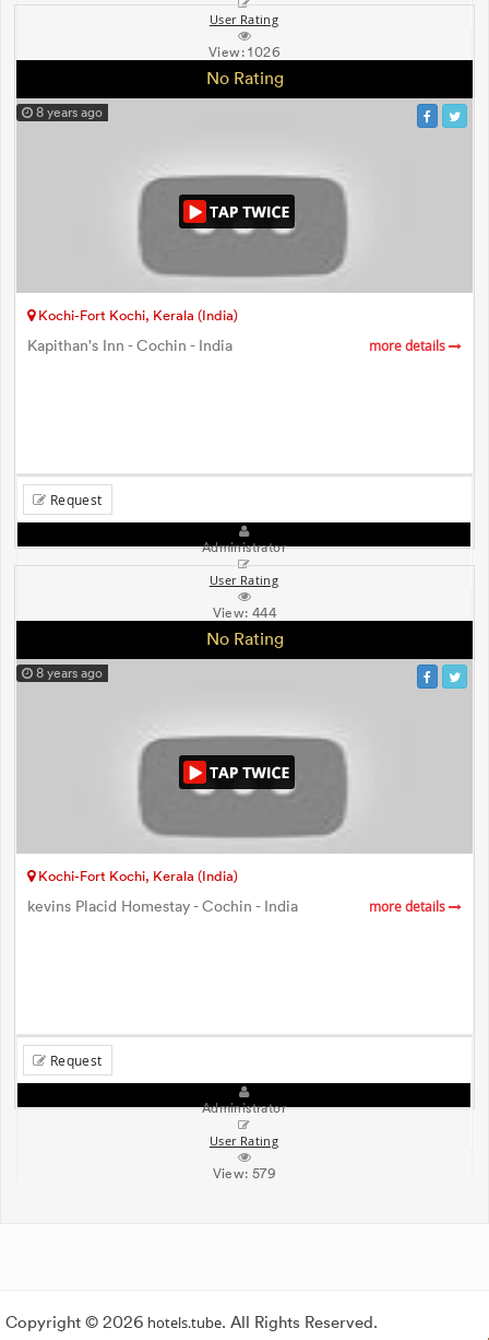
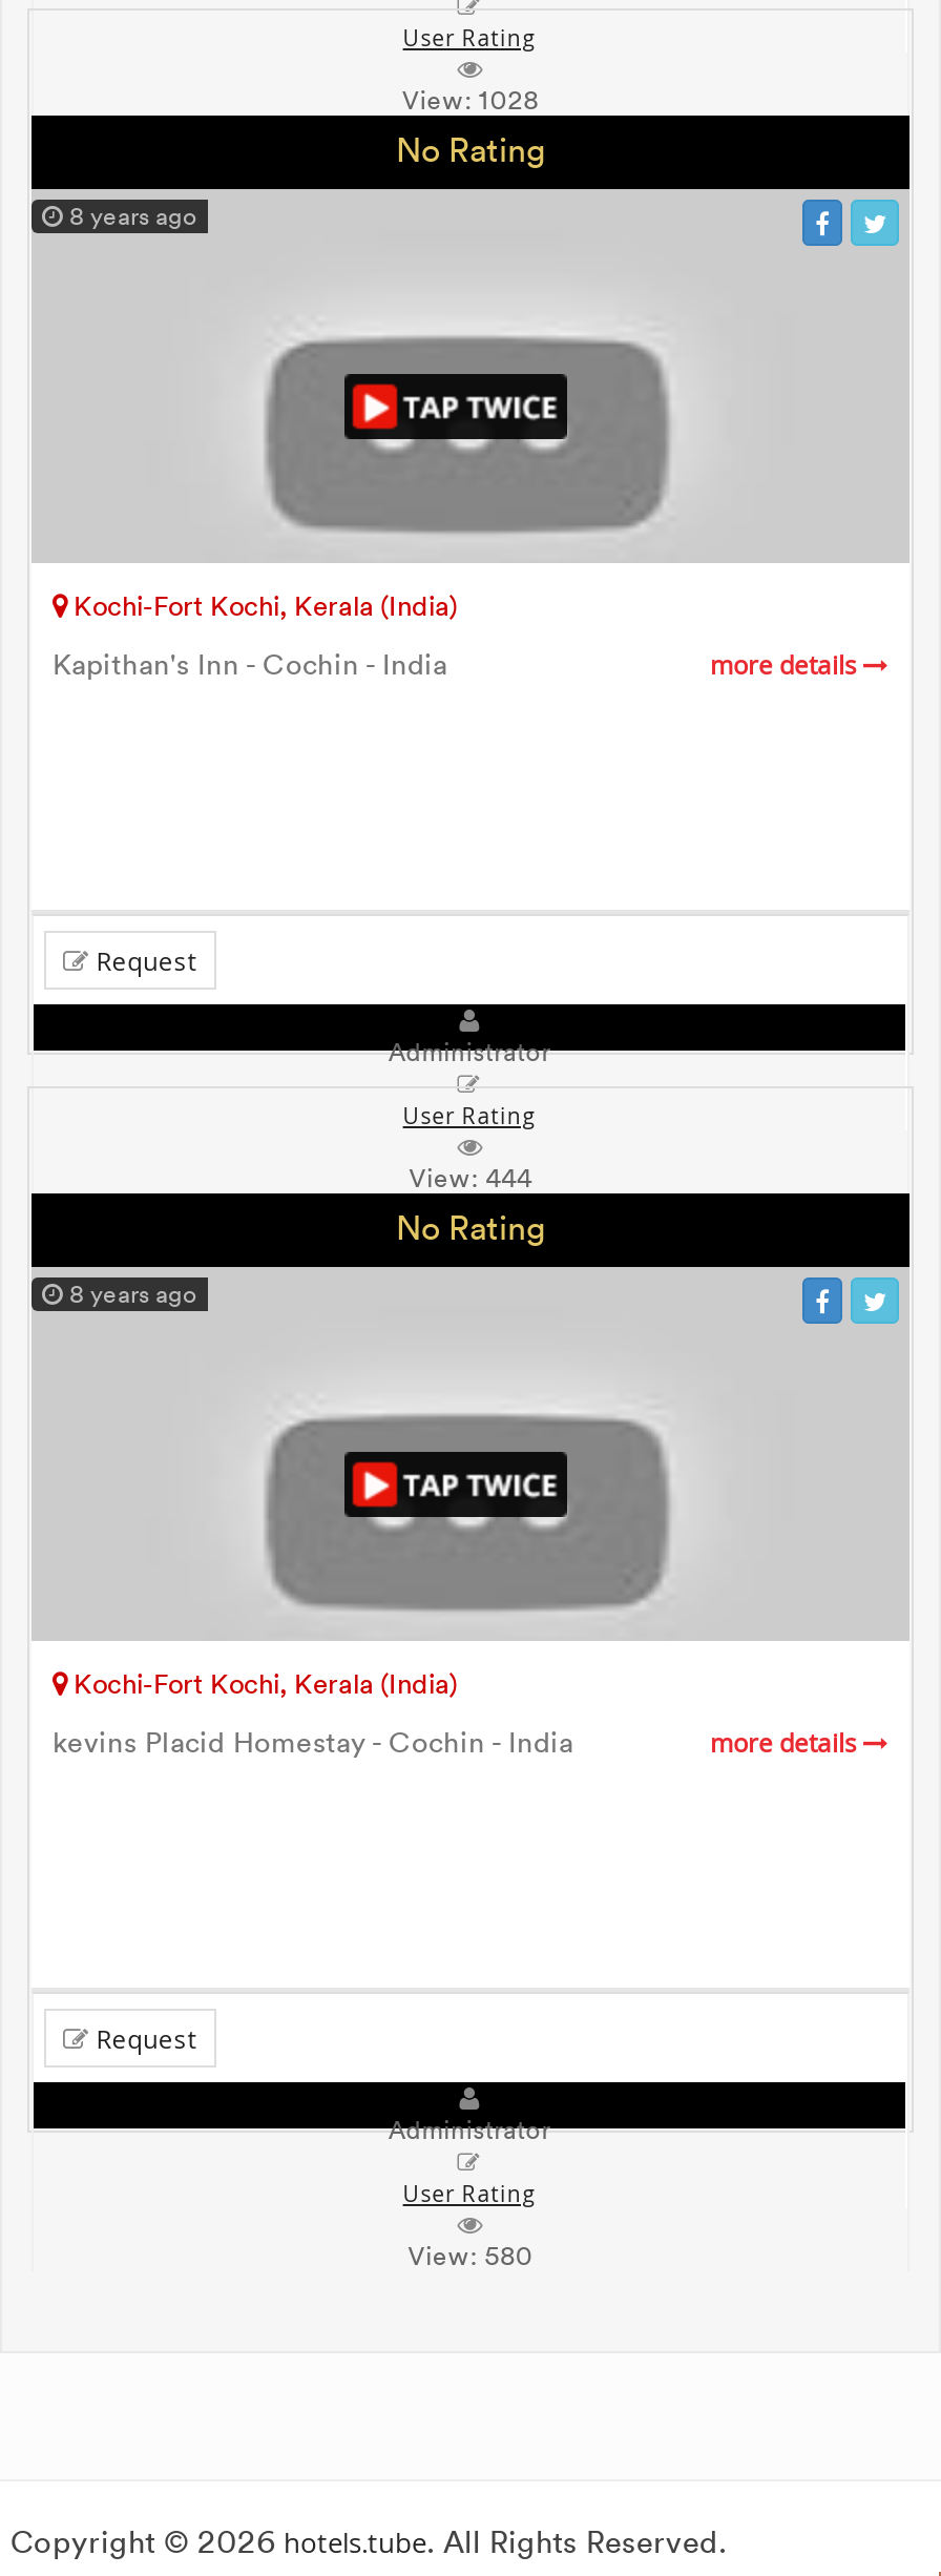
- View: 1026
+ View: 1028

- View: 579
+ View: 580
